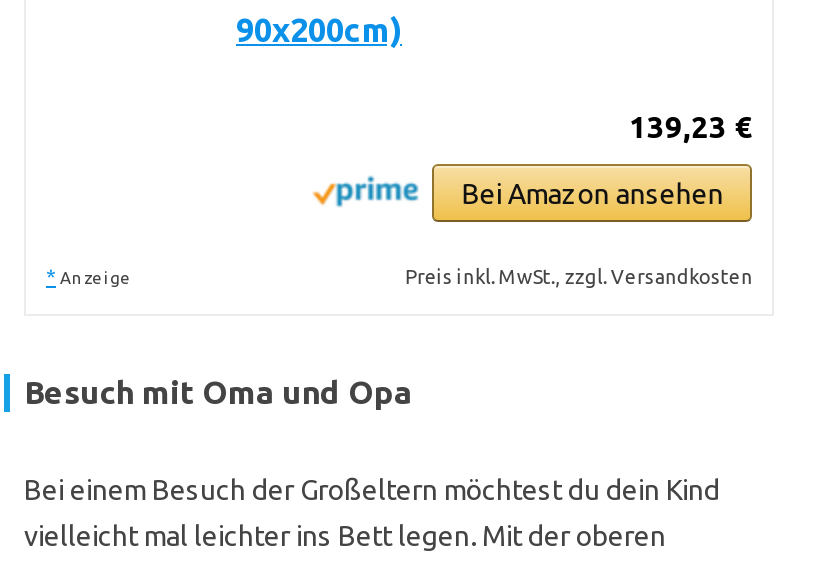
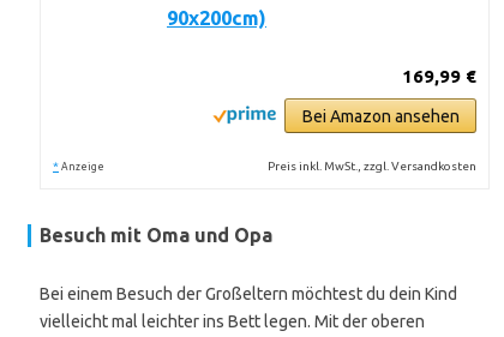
- 139,23 €
+ 169,99 €
